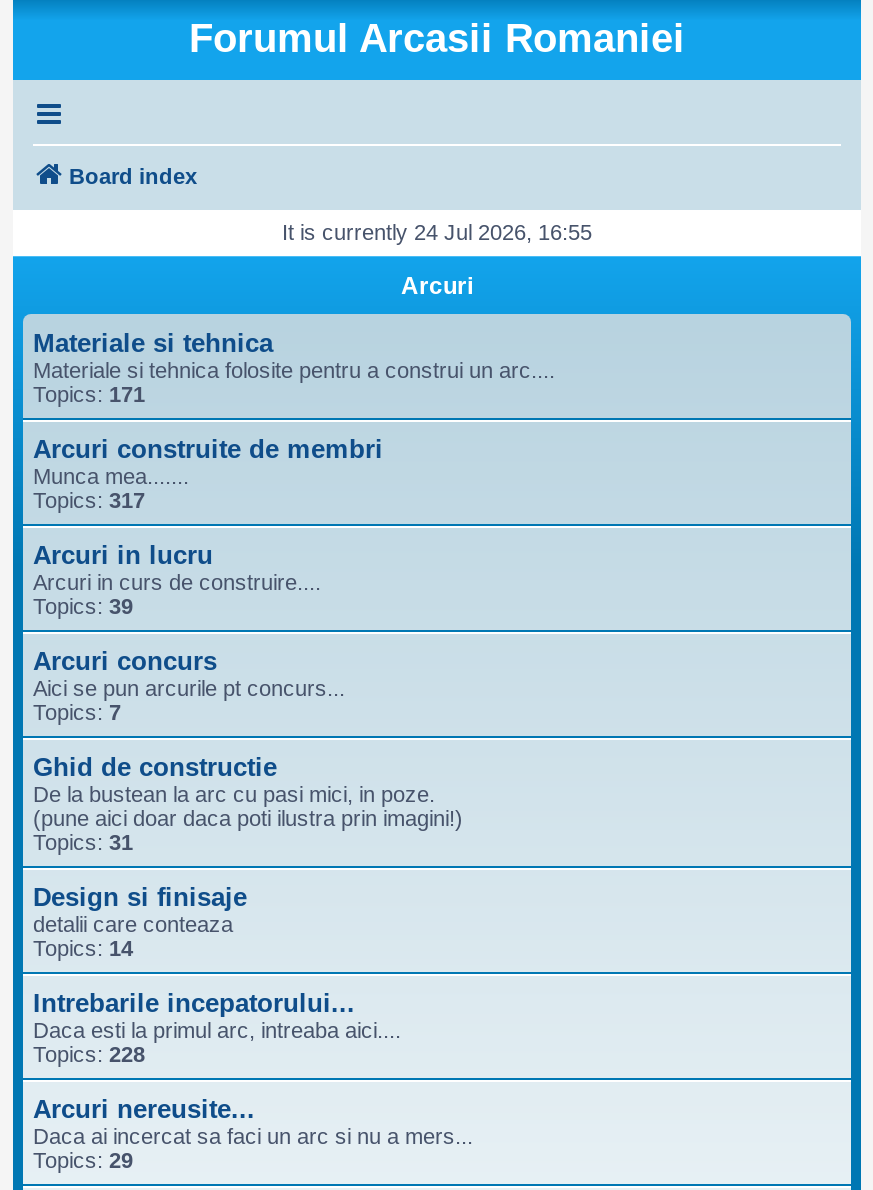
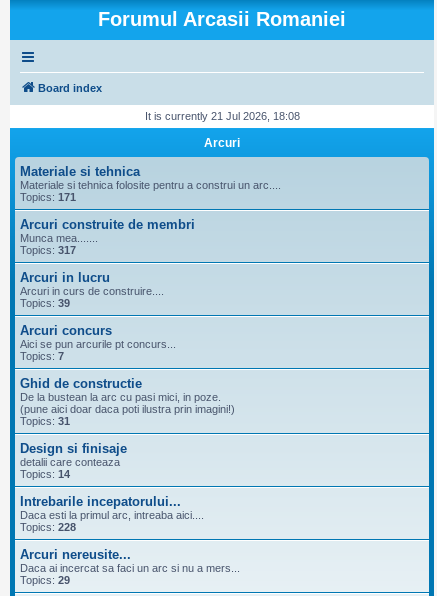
- It is currently 24 Jul 2026, 16:55
+ It is currently 21 Jul 2026, 18:08
